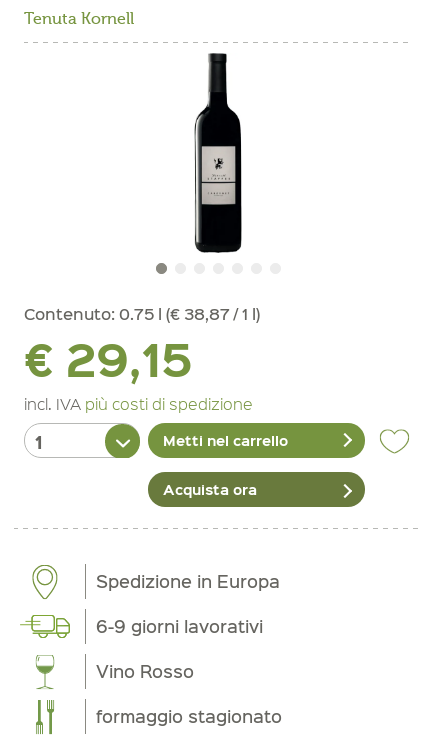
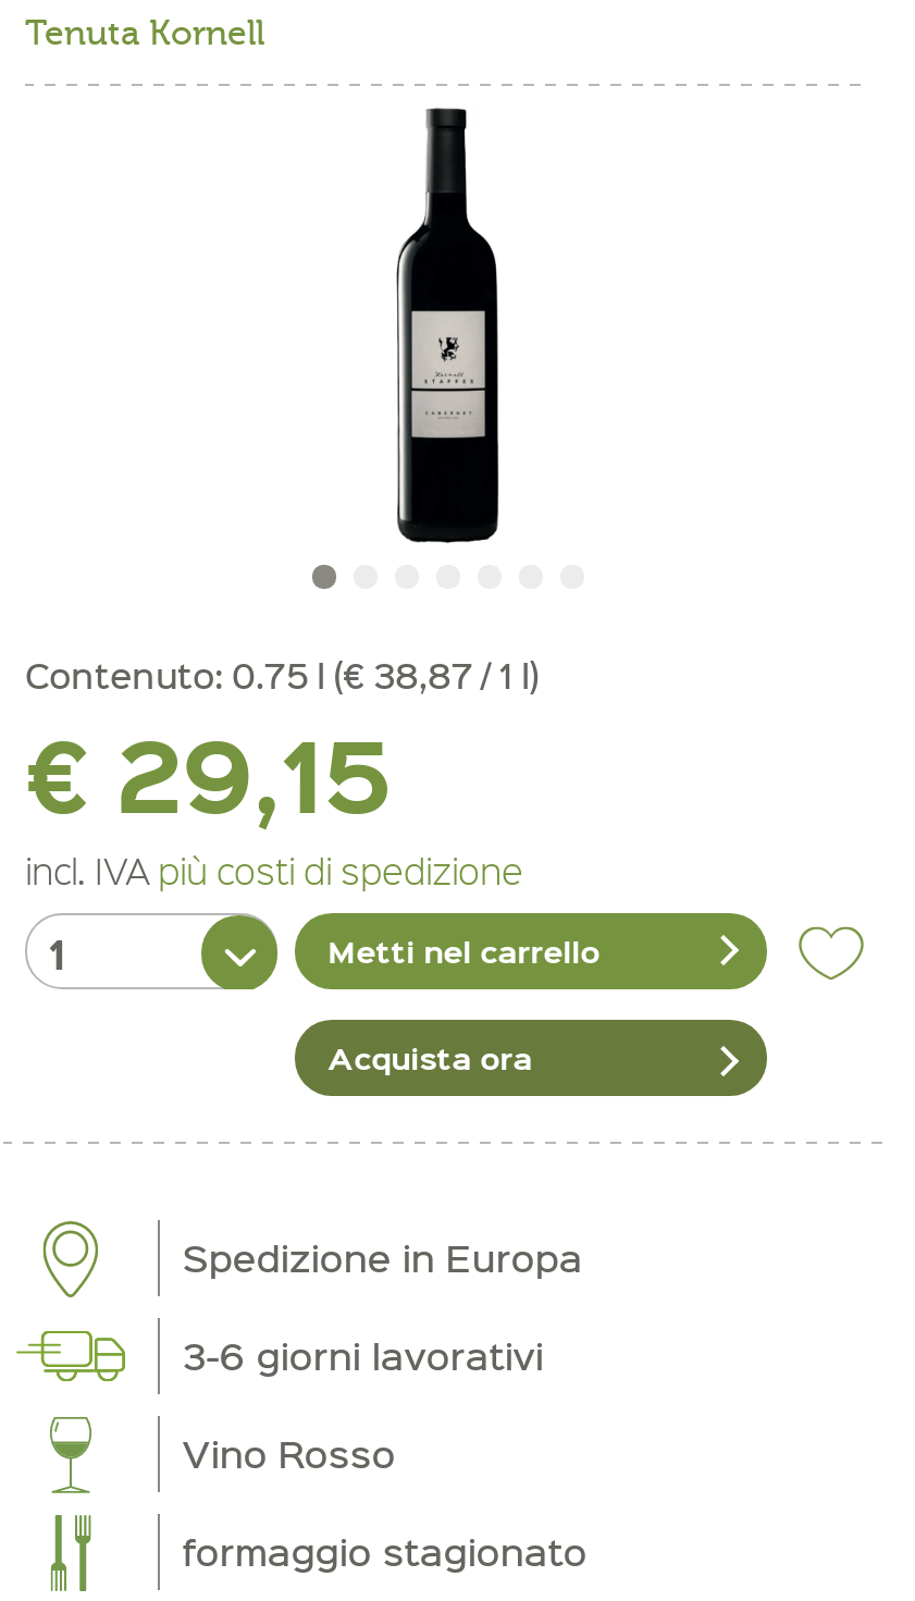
- 6-9 giorni lavorativi
+ 3-6 giorni lavorativi
